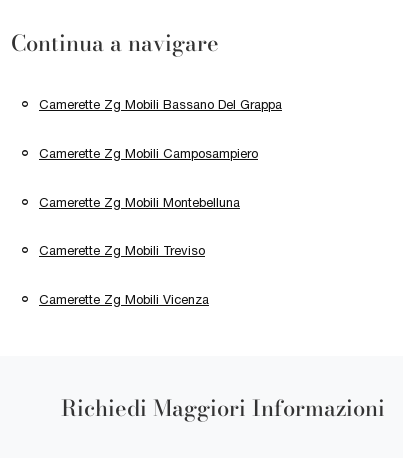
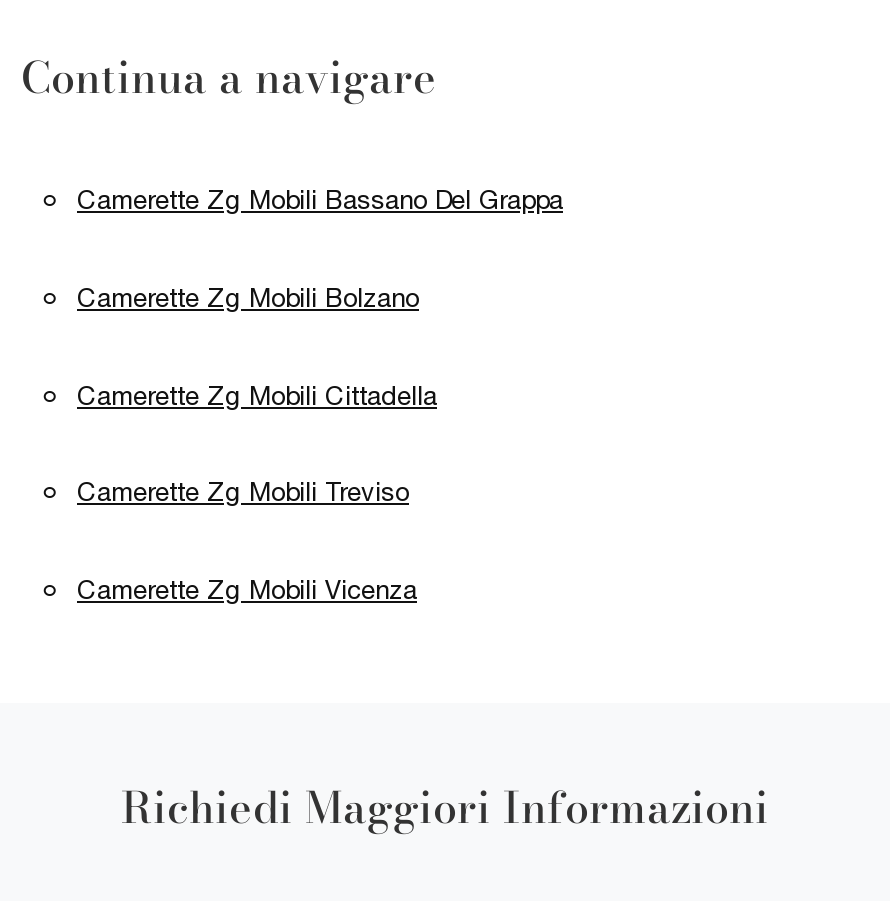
- Camerette Zg Mobili Camposampiero
+ Camerette Zg Mobili Bolzano

- Camerette Zg Mobili Montebelluna
+ Camerette Zg Mobili Cittadella
